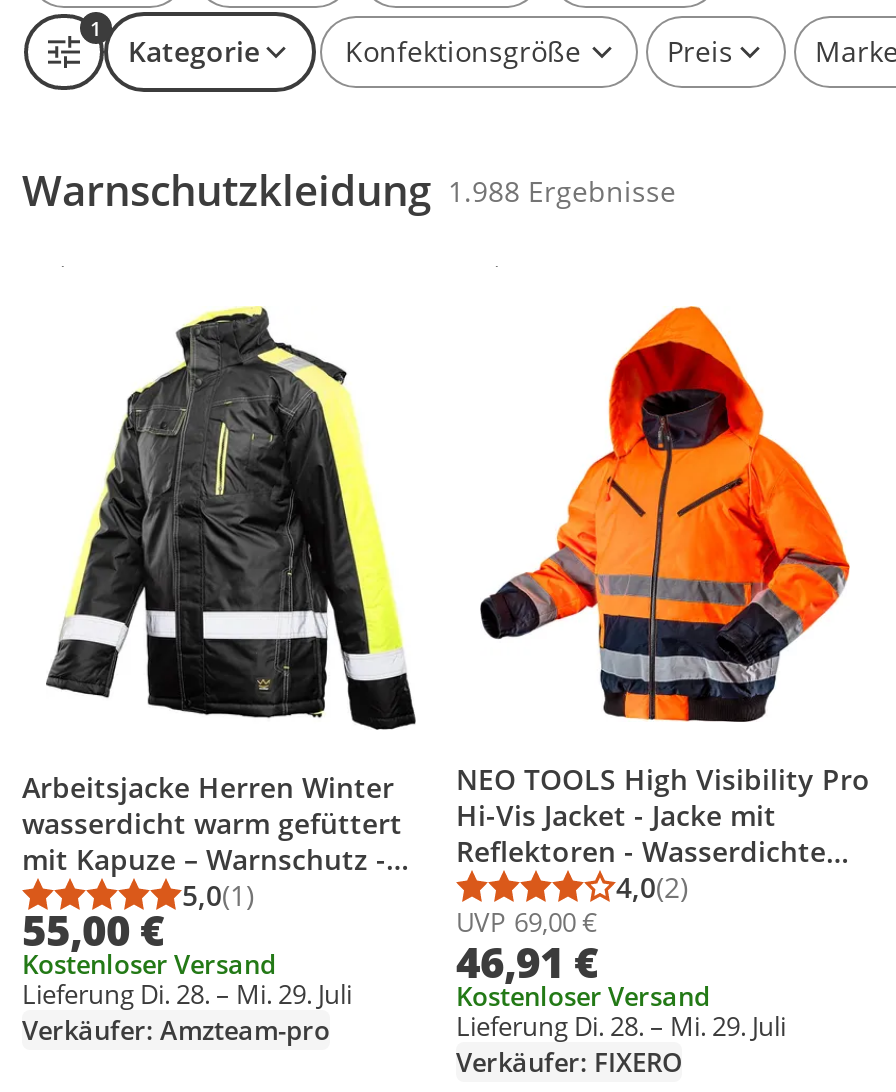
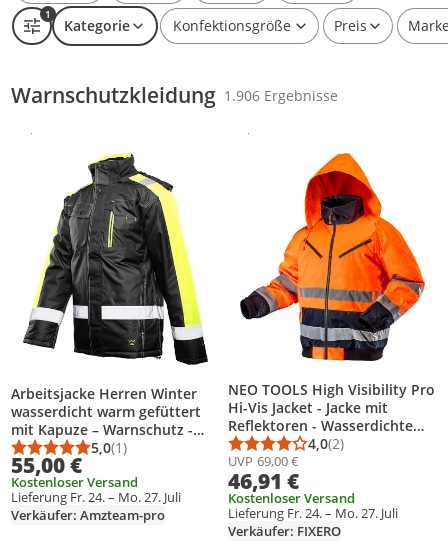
- Warnschutzkleidung 1.988 Ergebnisse
+ Warnschutzkleidung 1.906 Ergebnisse

- Lieferung Di. 28. – Mi. 29. Juli
+ Lieferung Fr. 24. – Mo. 27. Juli

- Lieferung Di. 28. – Mi. 29. Juli
+ Lieferung Fr. 24. – Mo. 27. Juli
